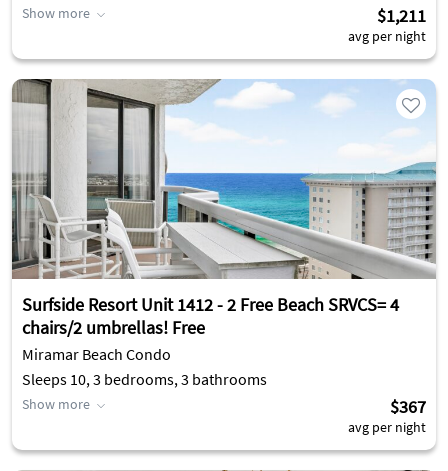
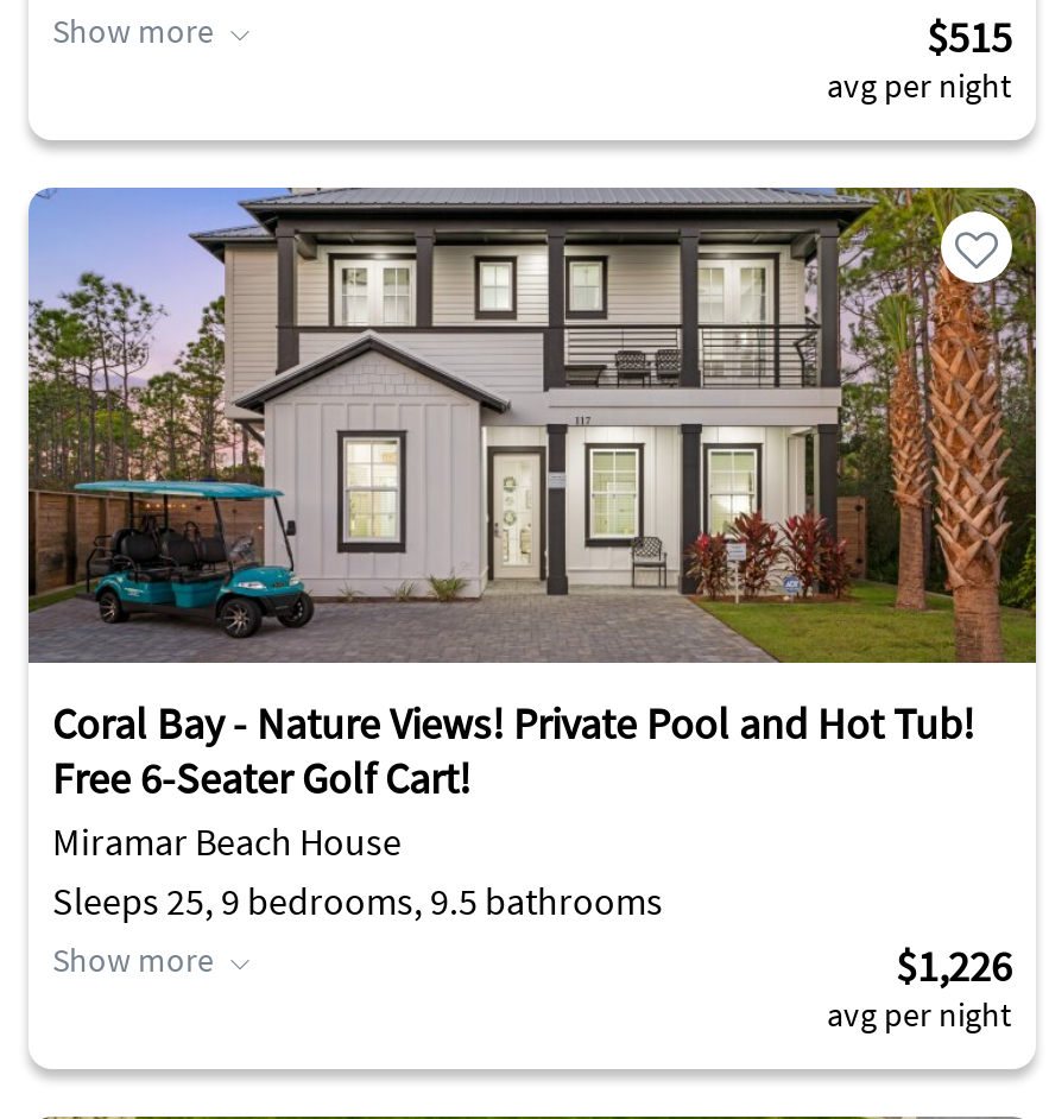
- $1,211
+ $515

- [image]
- Surfside Resort Unit 1412 - 2 Free Beach SRVCS= 4
- chairs/2 umbrellas! Free
- Miramar Beach Condo
- Sleeps 10, 3 bedrooms, 3 bathrooms
+ [image]
+ Coral Bay - Nature Views! Private Pool and Hot Tub!
+ Free 6-Seater Golf Cart!
+ Miramar Beach House
+ Sleeps 25, 9 bedrooms, 9.5 bathrooms

- $367
+ $1,226
